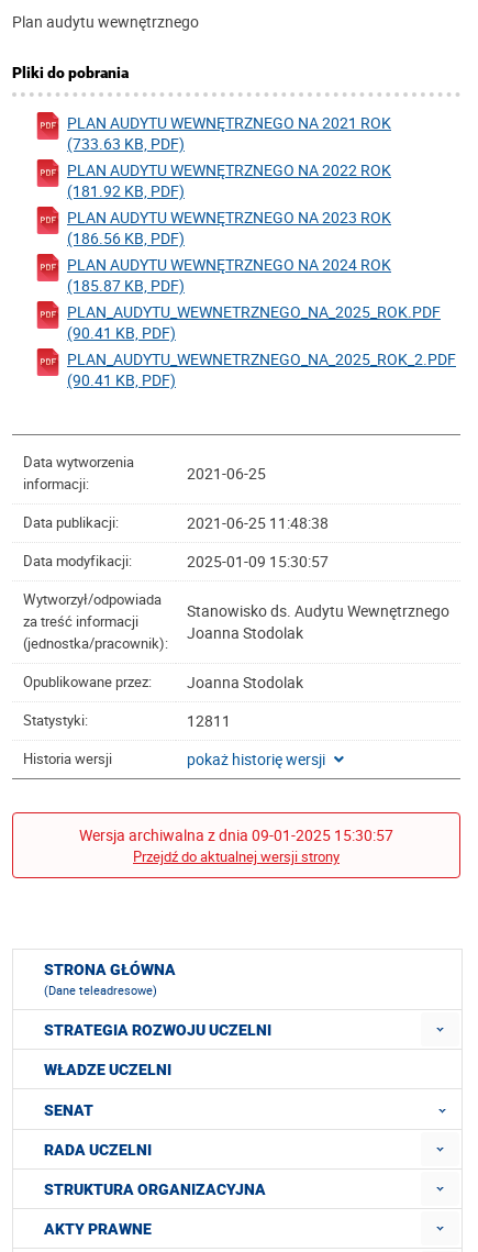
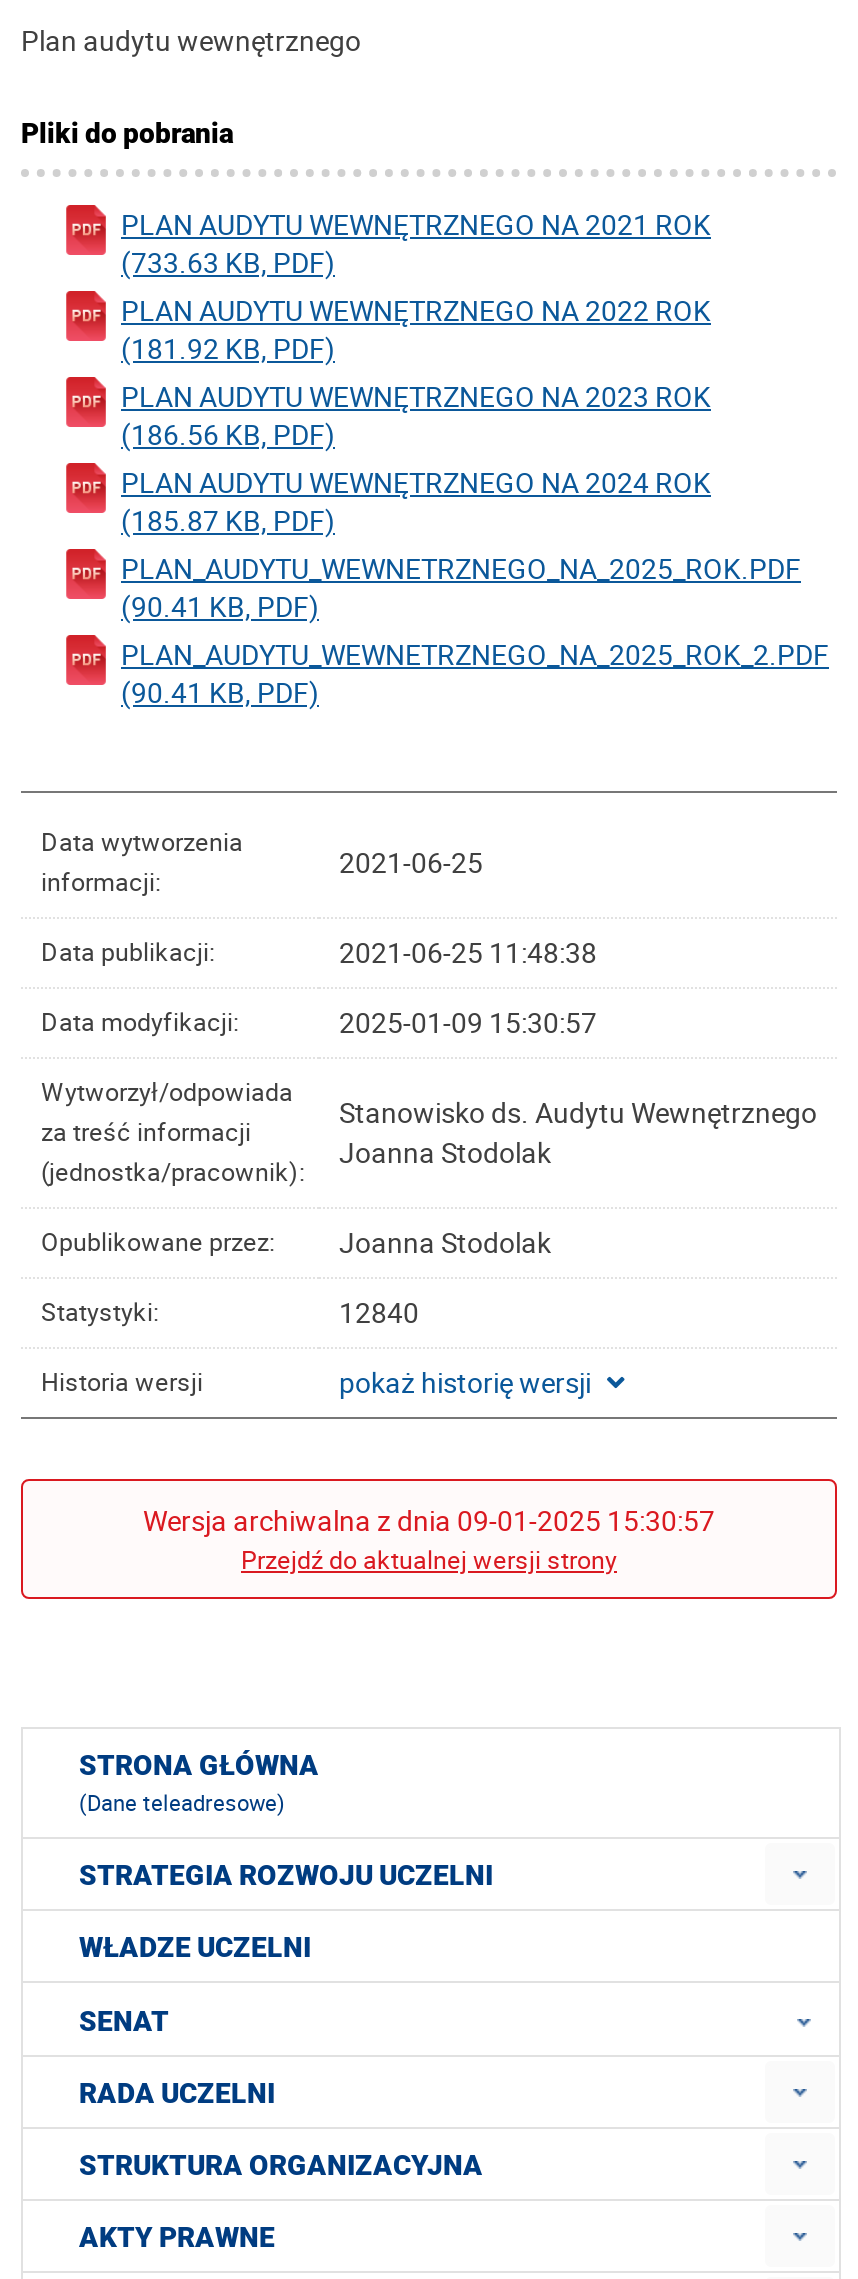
- 12811
+ 12840
